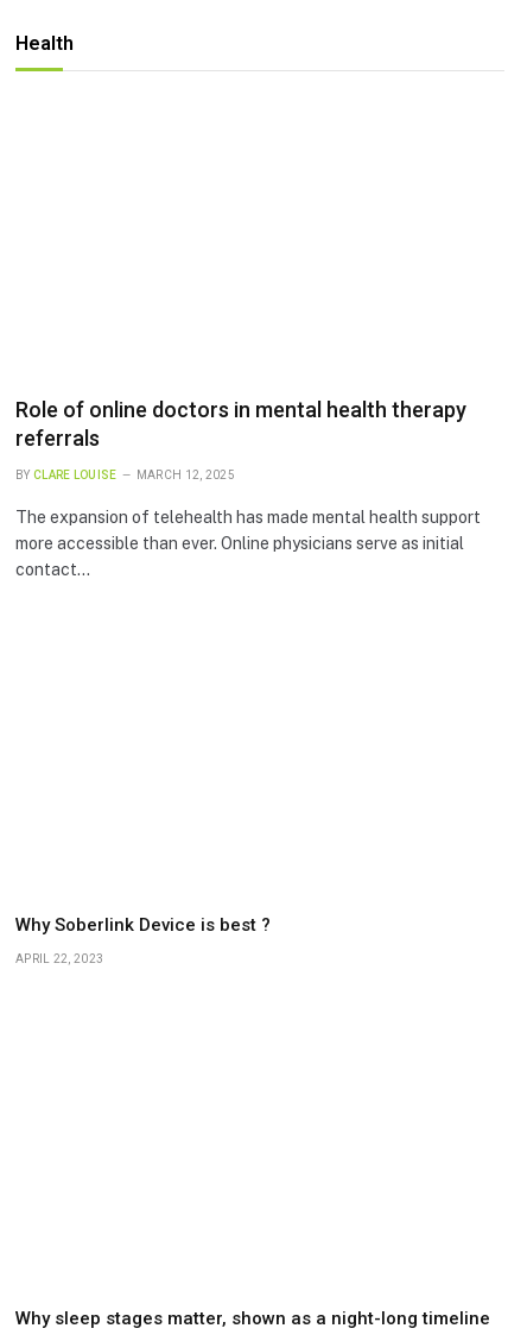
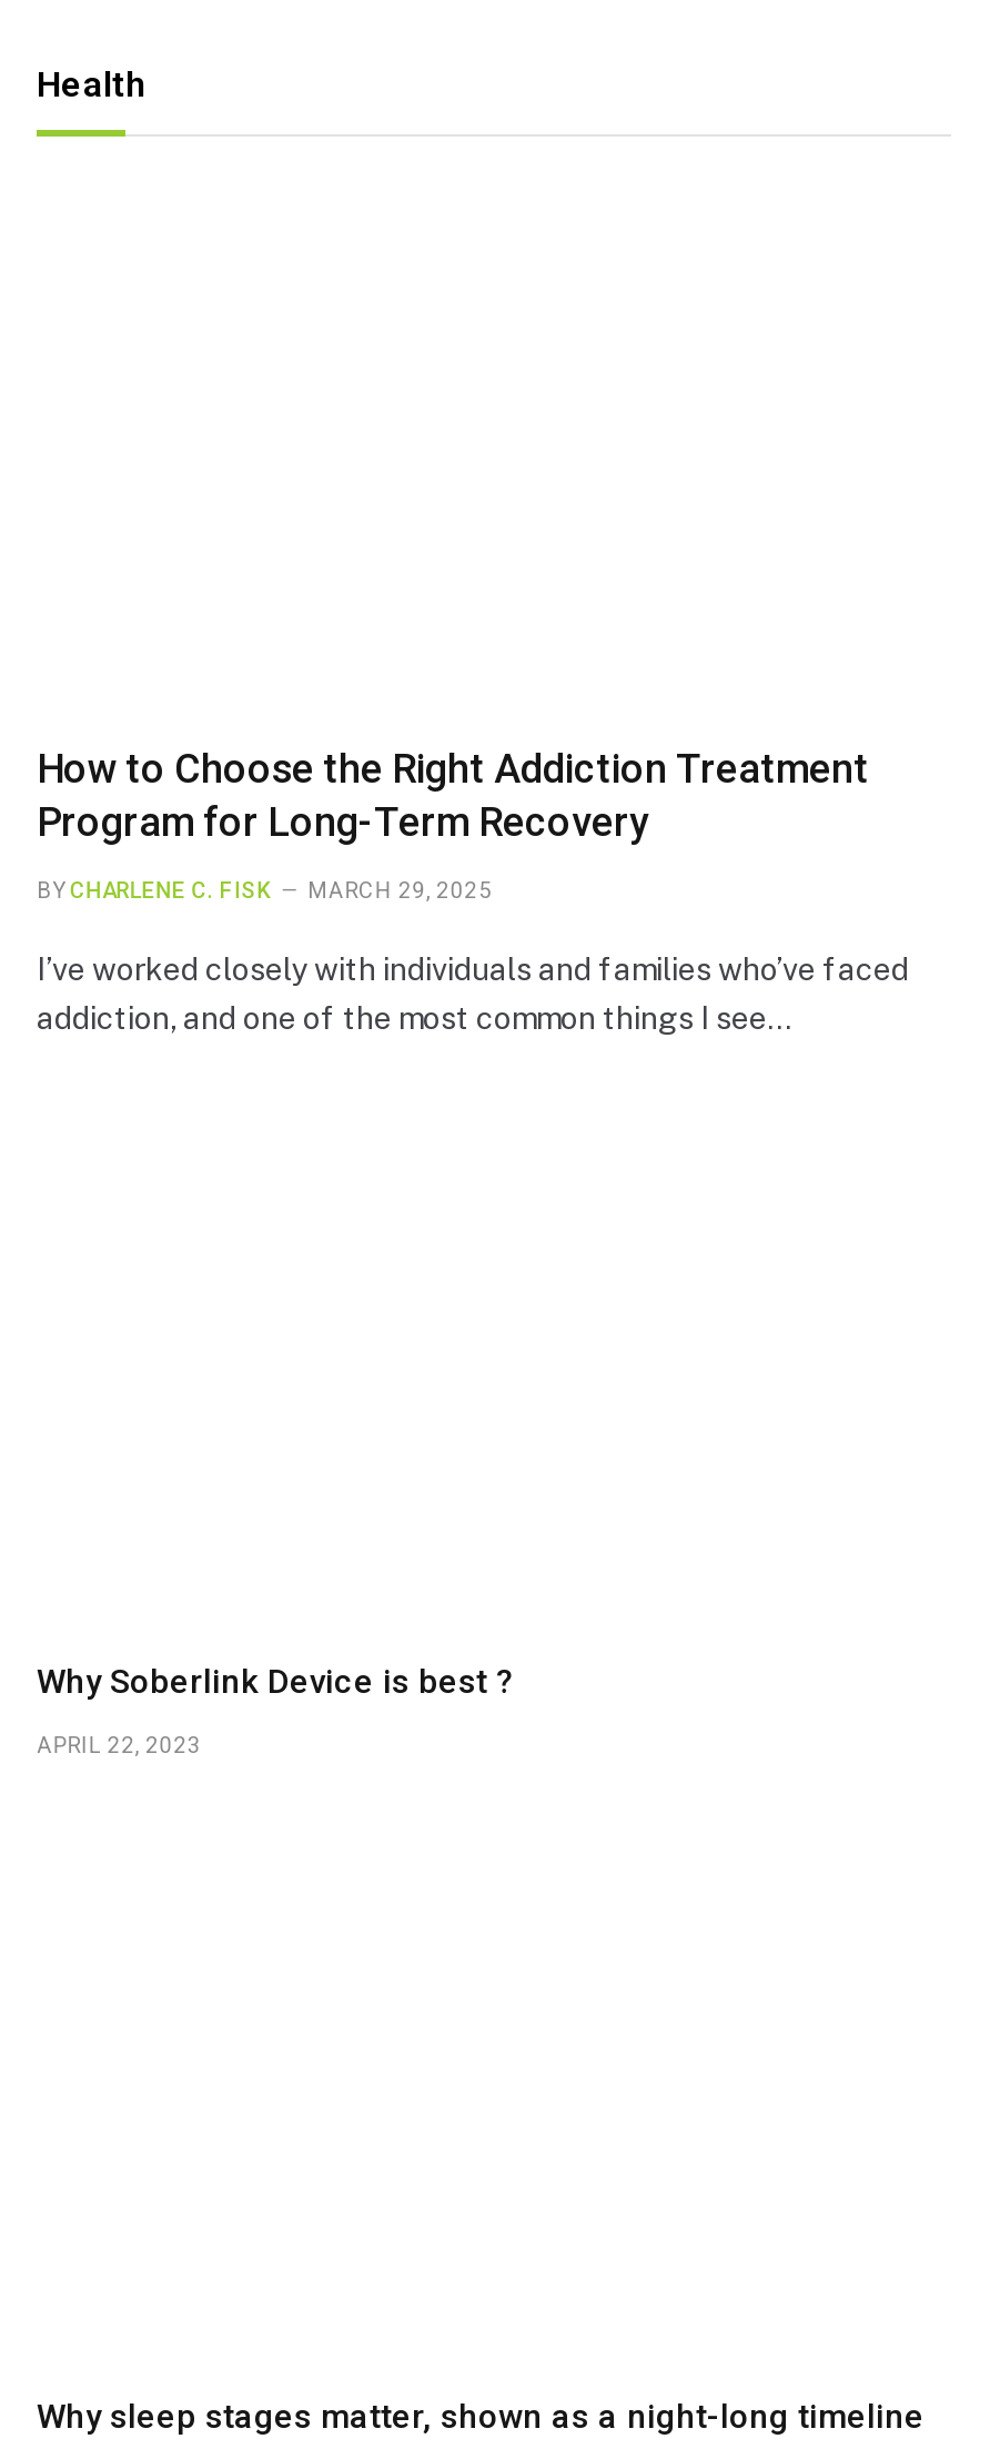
- Role of online doctors in mental health therapy
- referrals
+ How to Choose the Right Addiction Treatment
+ Program for Long-Term Recovery

- BY CLARE LOUISE
- MARCH 12, 2025
+ BY CHARLENE C. FISK
+ MARCH 29, 2025

- The expansion of telehealth has made mental health support
- more accessible than ever. Online physicians serve as initial
- contact…
+ I’ve worked closely with individuals and families who’ve faced
+ addiction, and one of the most common things I see…
